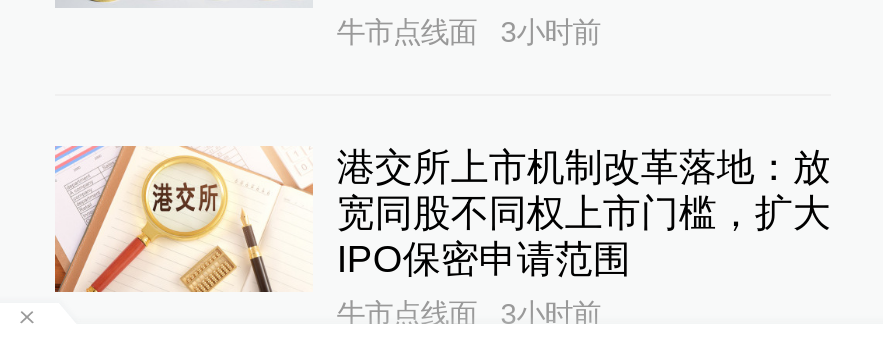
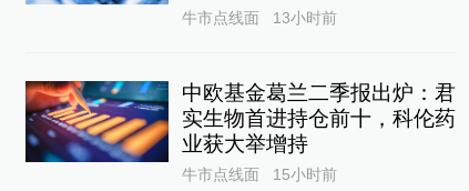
- 牛市点线面 3小时前
+ 牛市点线面 13小时前

- [image]
- 港交所上市机制改革落地：放
- 宽同股不同权上市门槛，扩大
- IPO保密申请范围
+ [image]
+ 中欧基金葛兰二季报出炉：君
+ 实生物首进持仓前十，科伦药
+ 业获大举增持

- 牛市点线面 3小时前
+ 牛市点线面 15小时前
